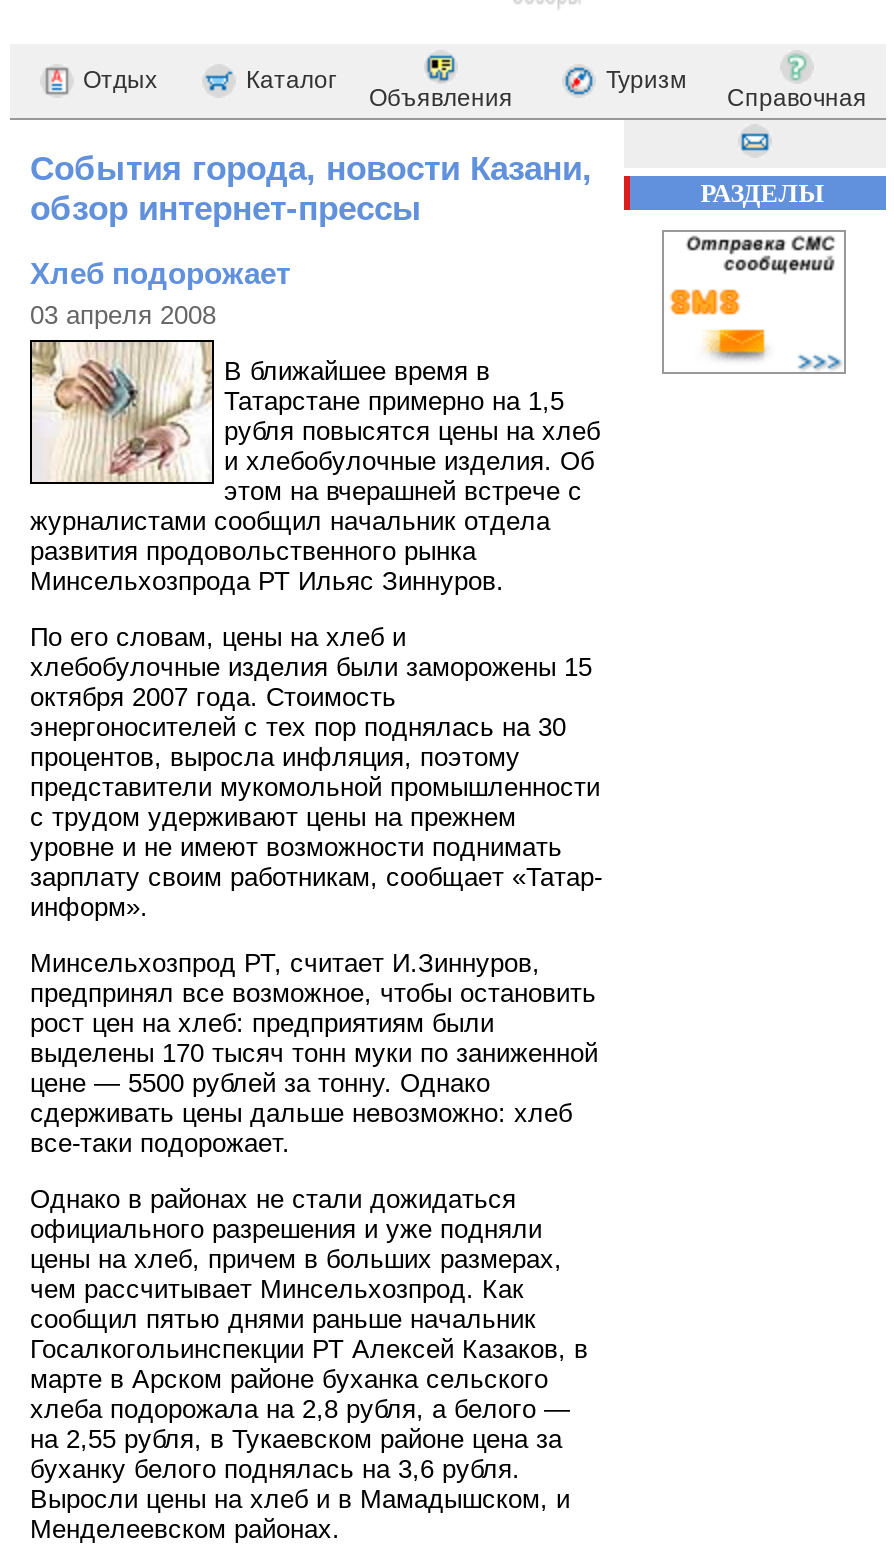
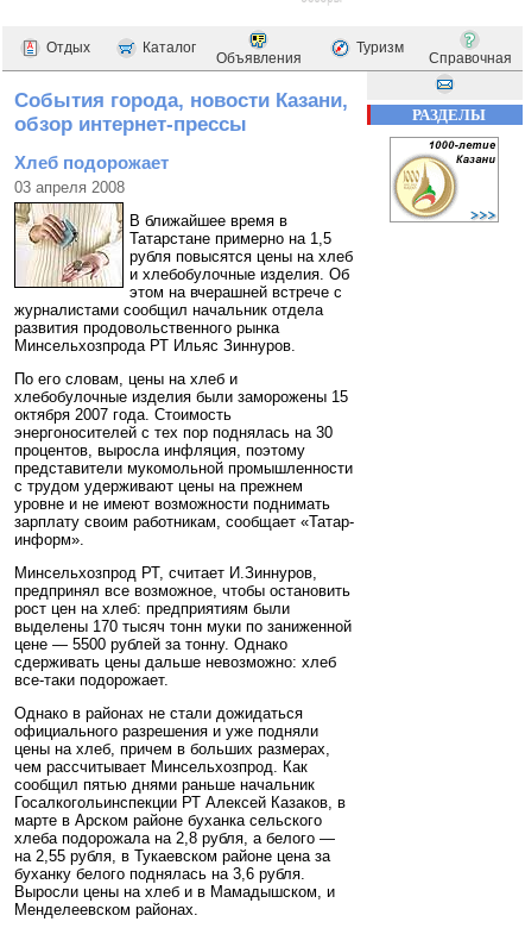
- [image]
+ [image]
